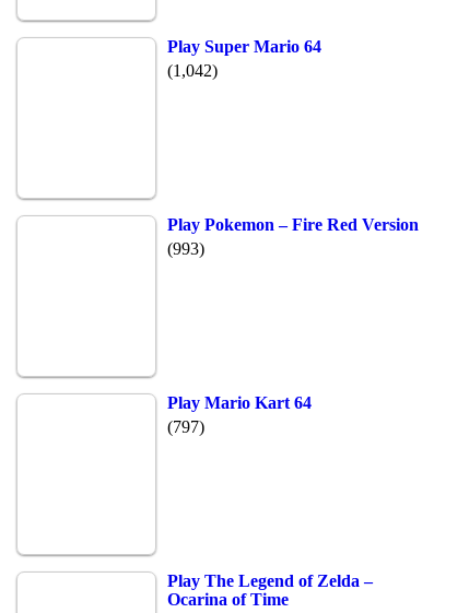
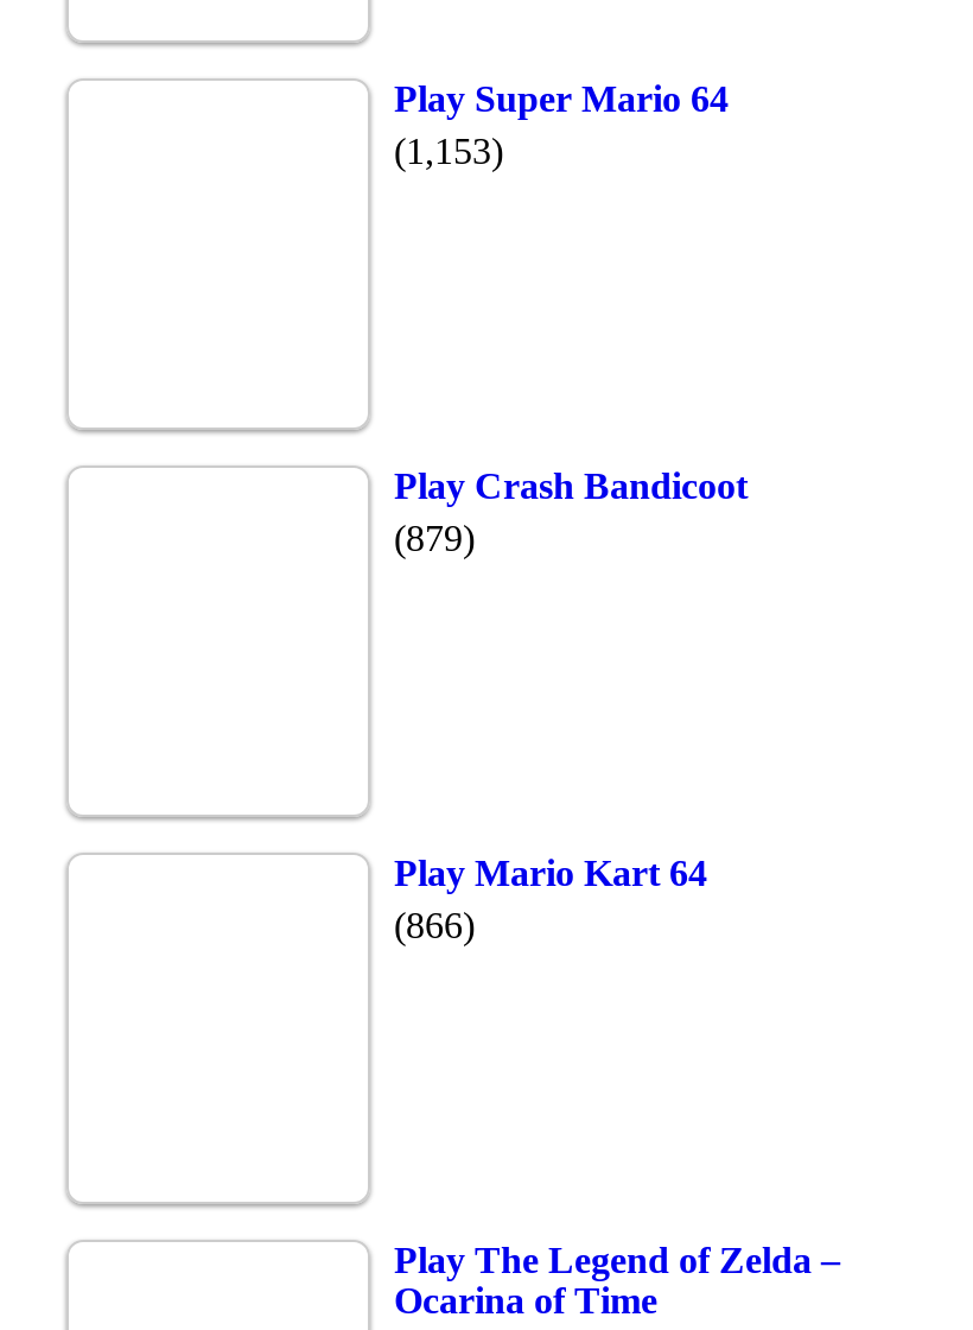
- (1,042)
+ (1,153)

- Play Pokemon – Fire Red Version
- (993)
+ Play Crash Bandicoot
+ (879)

- (797)
+ (866)
